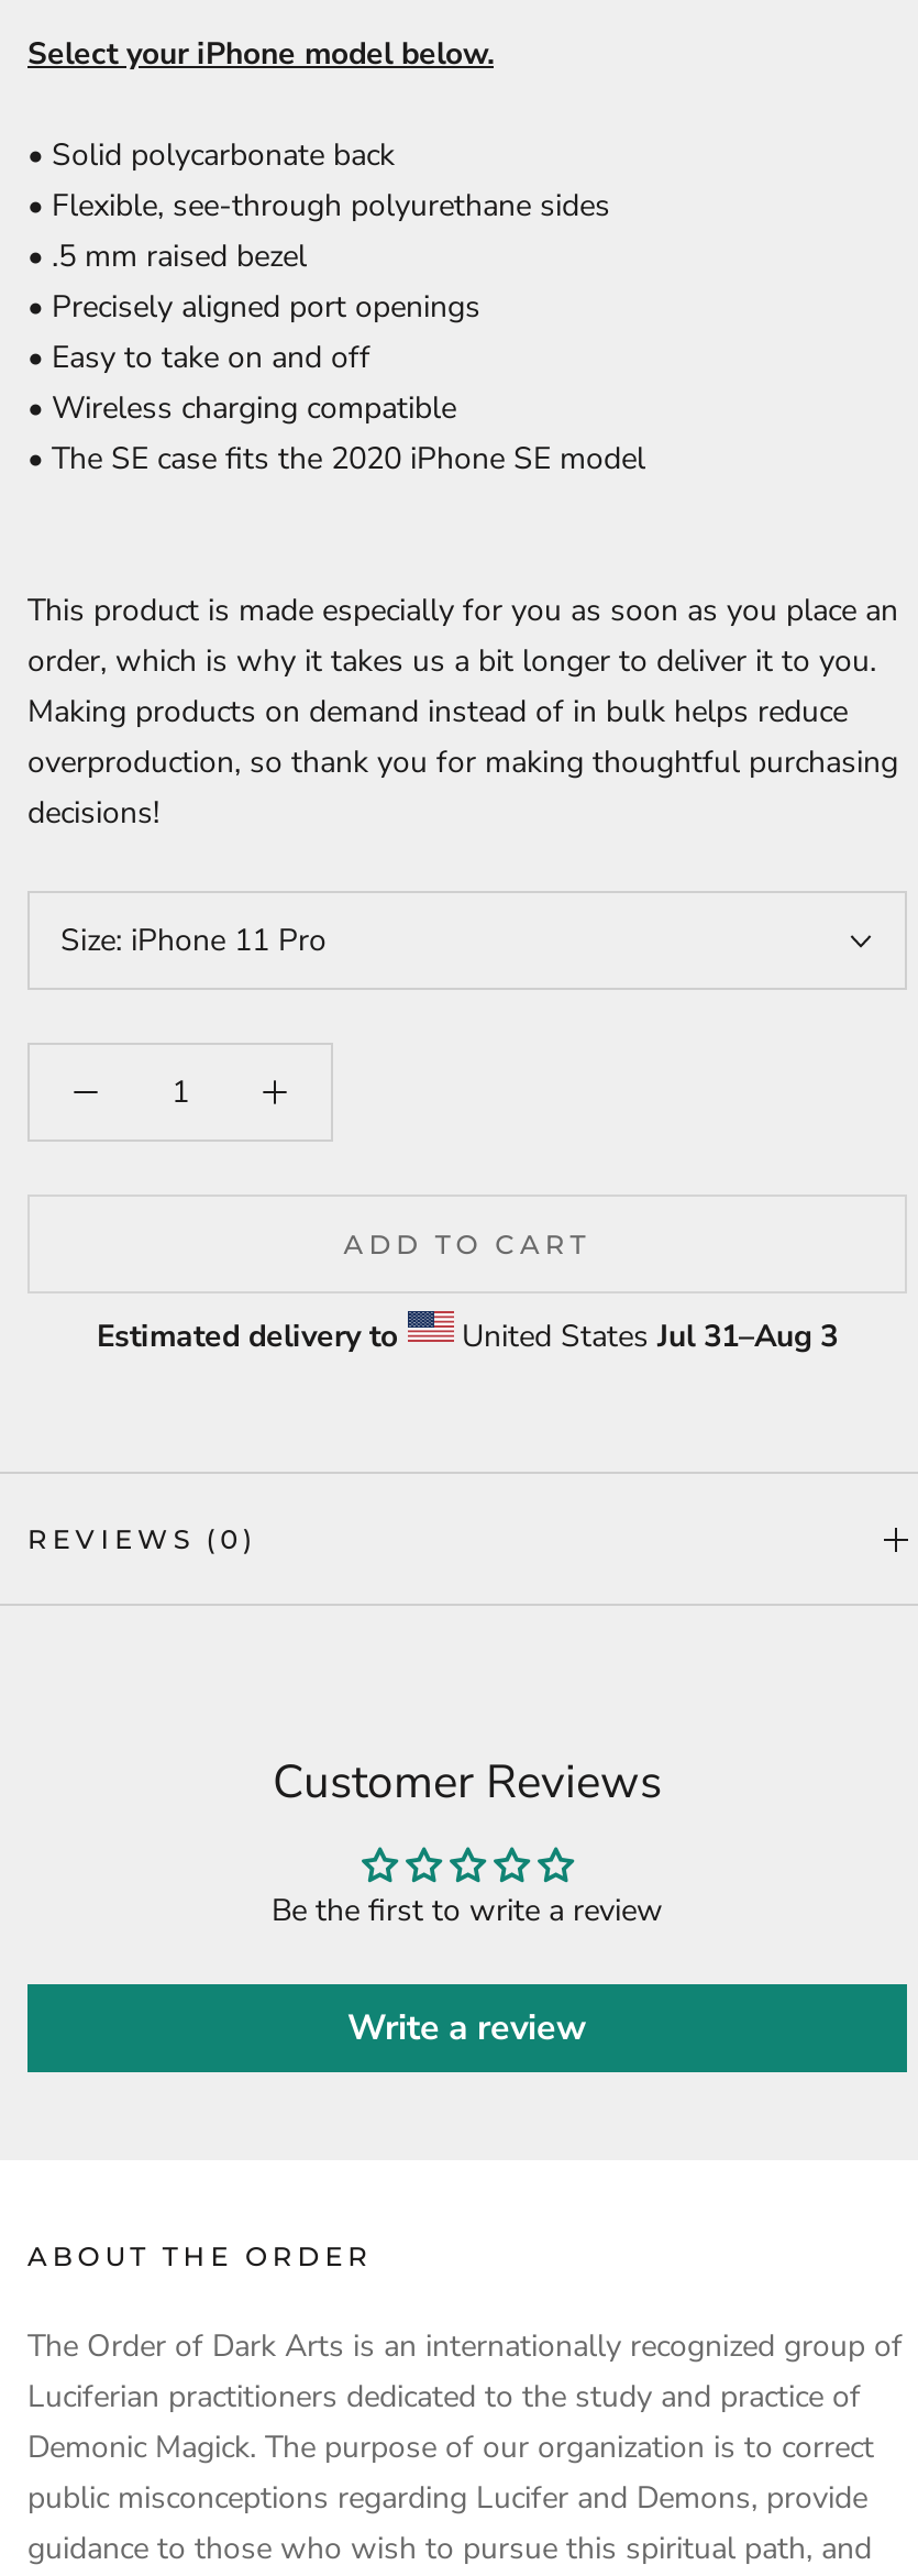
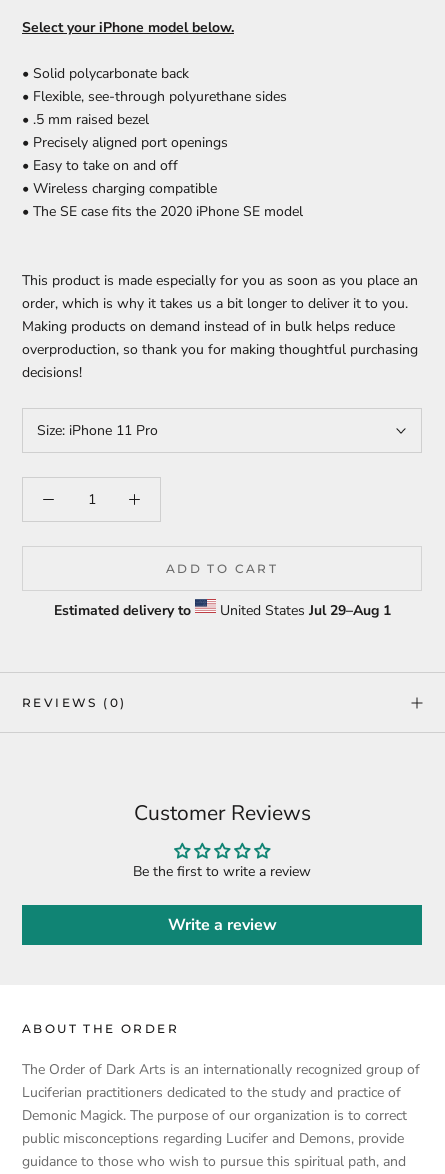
- United States Jul 31–Aug 3
+ United States Jul 29–Aug 1
